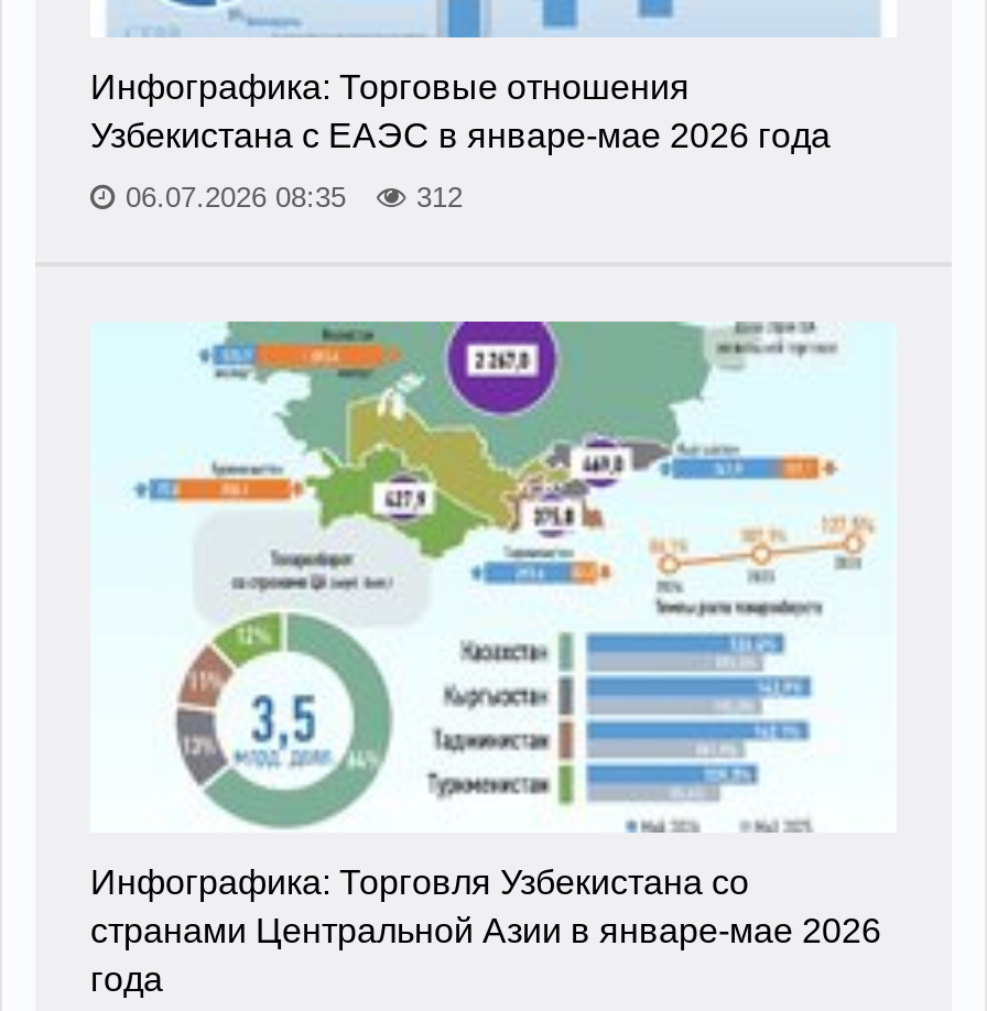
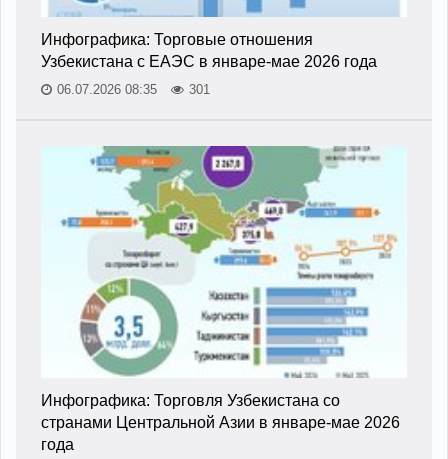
- 06.07.2026 08:35 312
+ 06.07.2026 08:35 301
